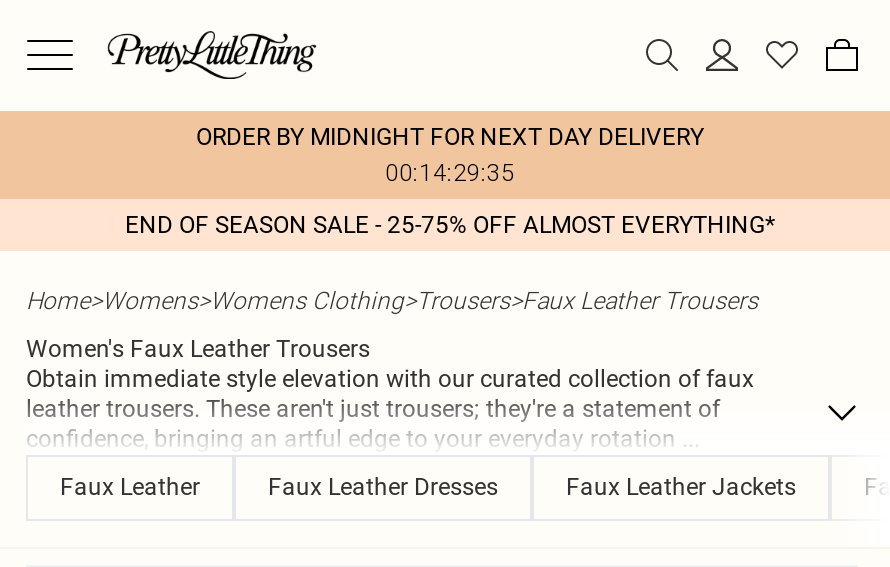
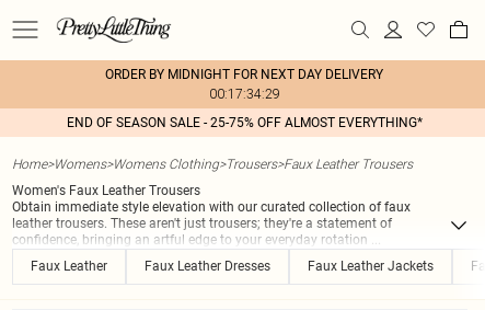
- 00:14:29:35
+ 00:17:34:29
